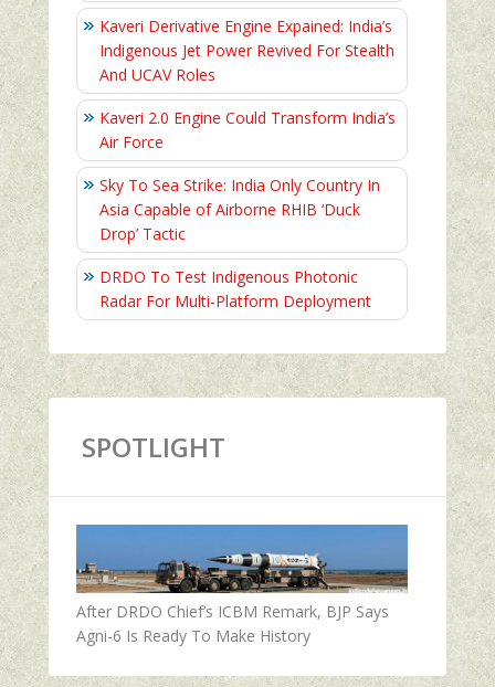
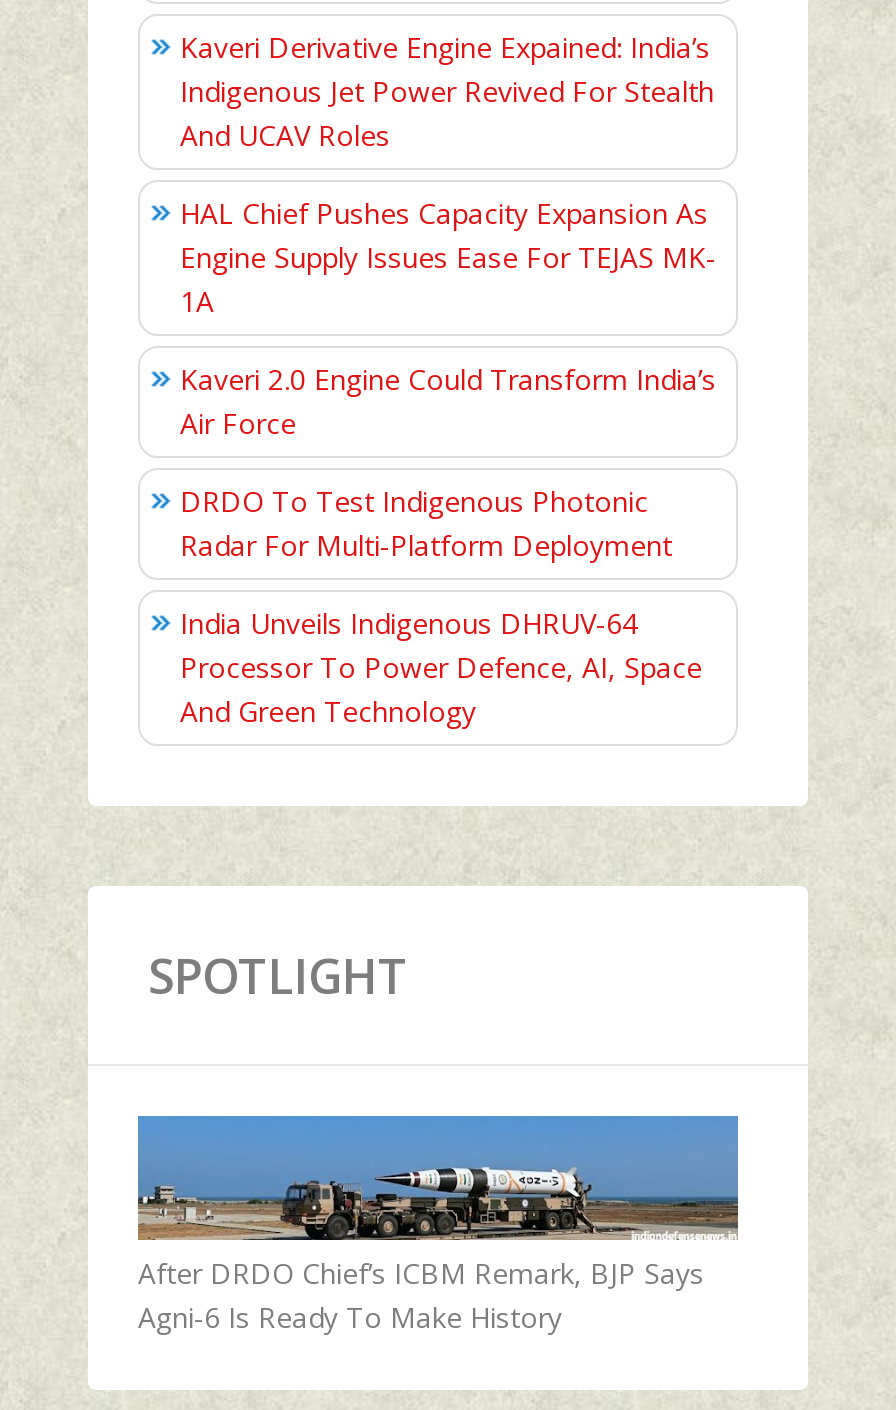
+ HAL Chief Pushes Capacity Expansion As
+ Engine Supply Issues Ease For TEJAS MK-
+ 1A

- Sky To Sea Strike: India Only Country In
- Asia Capable of Airborne RHIB ‘Duck
- Drop’ Tactic

+ India Unveils Indigenous DHRUV-64
+ Processor To Power Defence, AI, Space
+ And Green Technology
